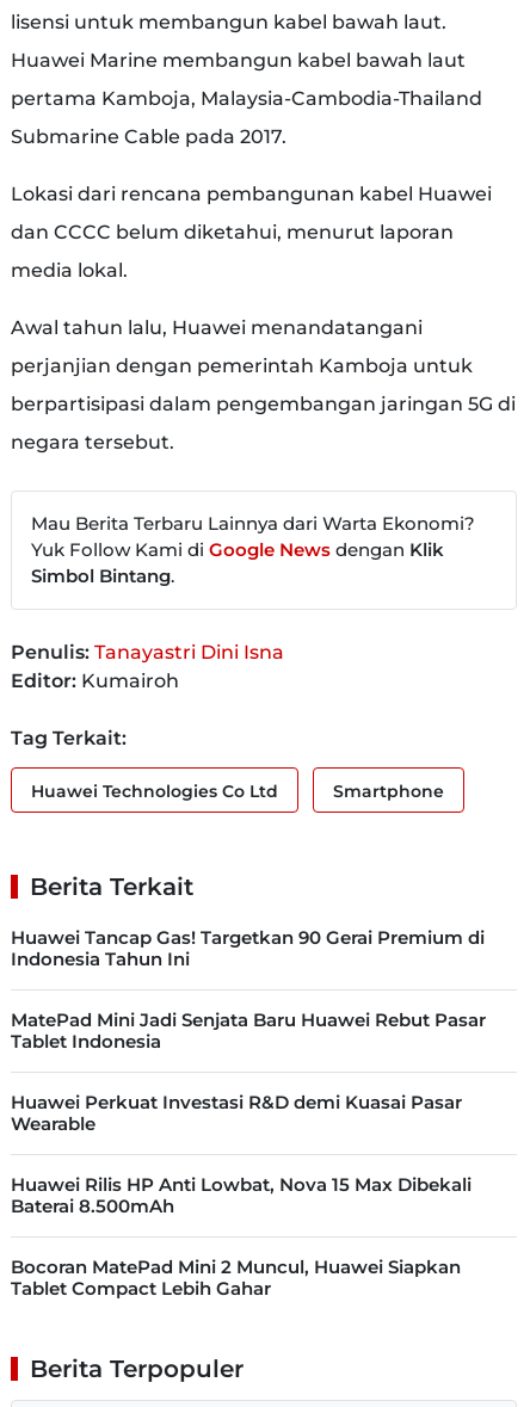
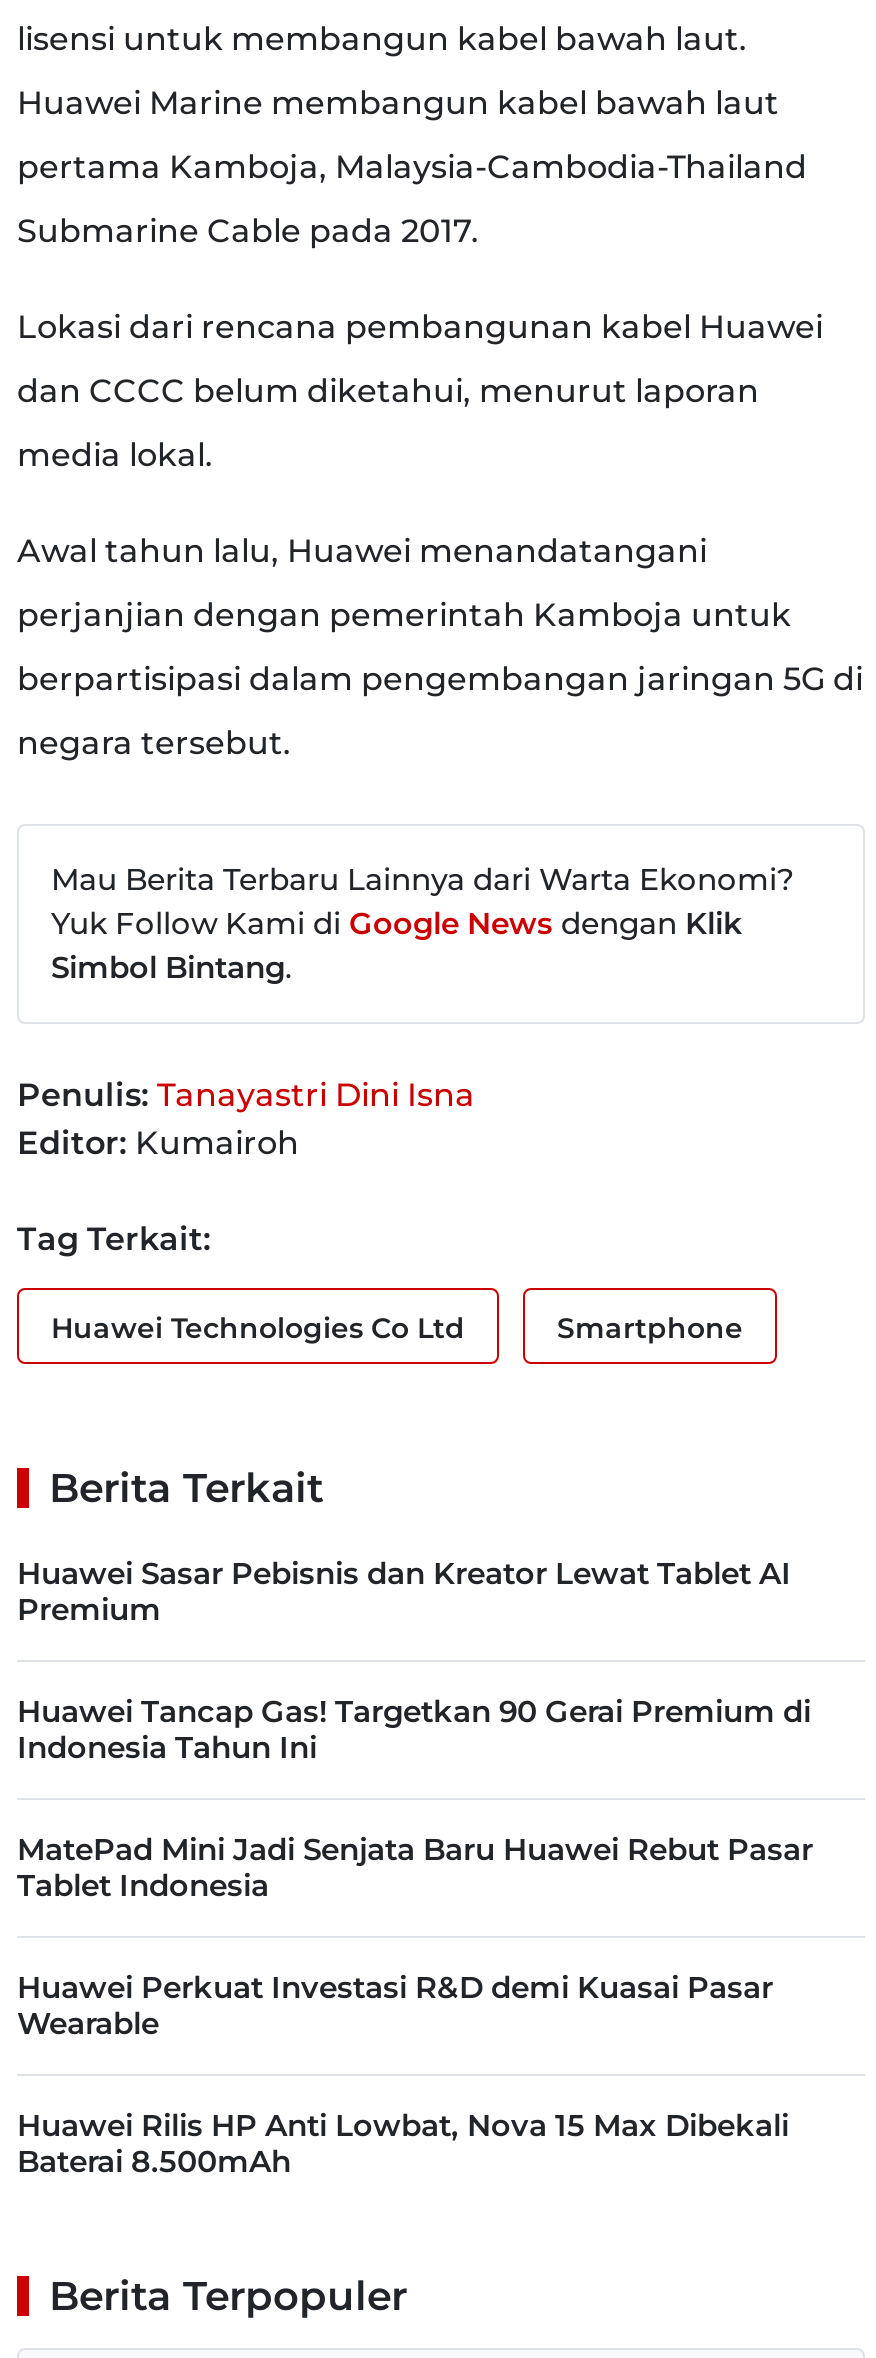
+ Huawei Sasar Pebisnis dan Kreator Lewat Tablet AI
+ Premium

moved down: Huawei Tancap Gas! Targetkan 90 Gerai Premium di | Indonesia Tahun Ini | MatePad Mini Jadi Senjata Baru Huawei Rebut Pasar | Tablet Indonesia | Huawei Perkuat Investasi R&D demi Kuasai Pasar | Wearable | Huawei Rilis HP Anti Lowbat, Nova 15 Max Dibekali | Baterai 8.500mAh

- Bocoran MatePad Mini 2 Muncul, Huawei Siapkan
- Tablet Compact Lebih Gahar
